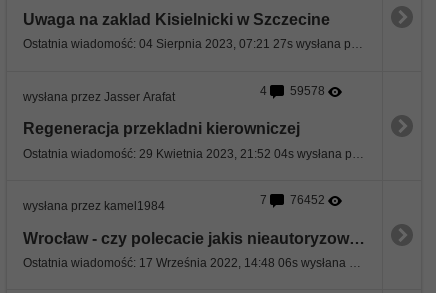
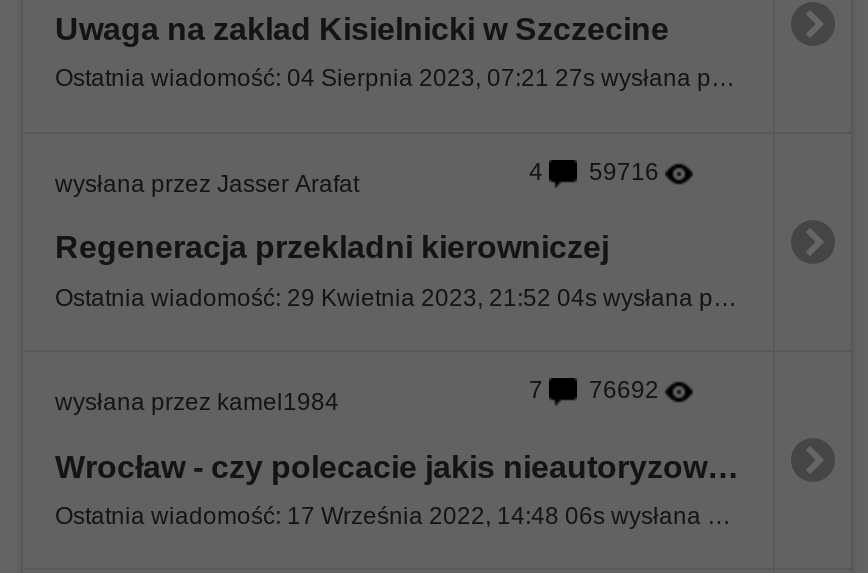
- 4 59578
+ 4 59716

- 7 76452
+ 7 76692
